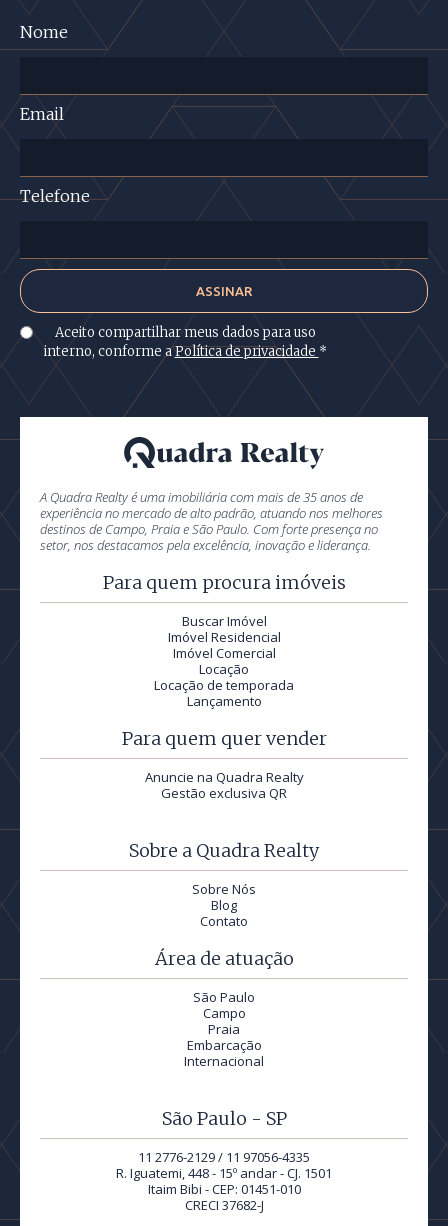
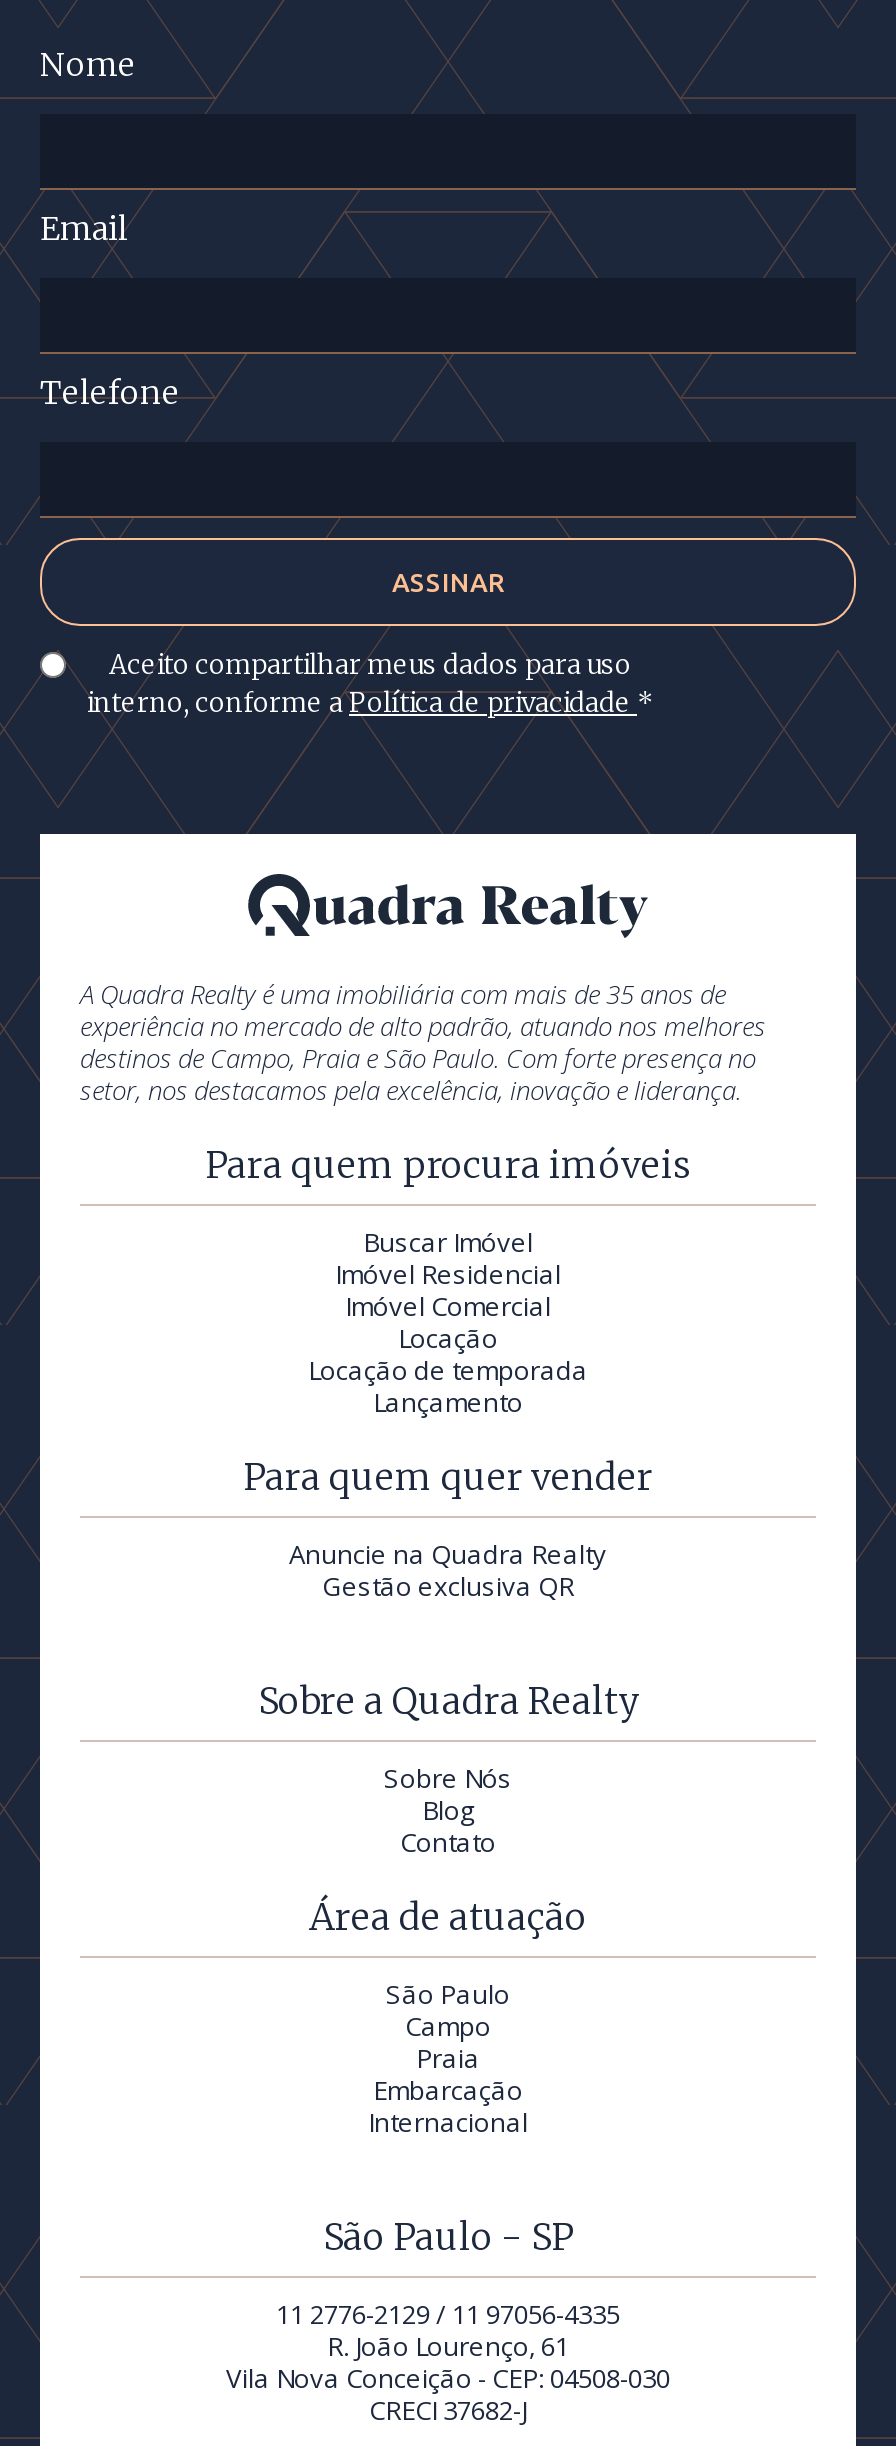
- R. Iguatemi, 448 - 15º andar - CJ. 1501
- Itaim Bibi - CEP: 01451-010
+ R. João Lourenço, 61
+ Vila Nova Conceição - CEP: 04508-030
